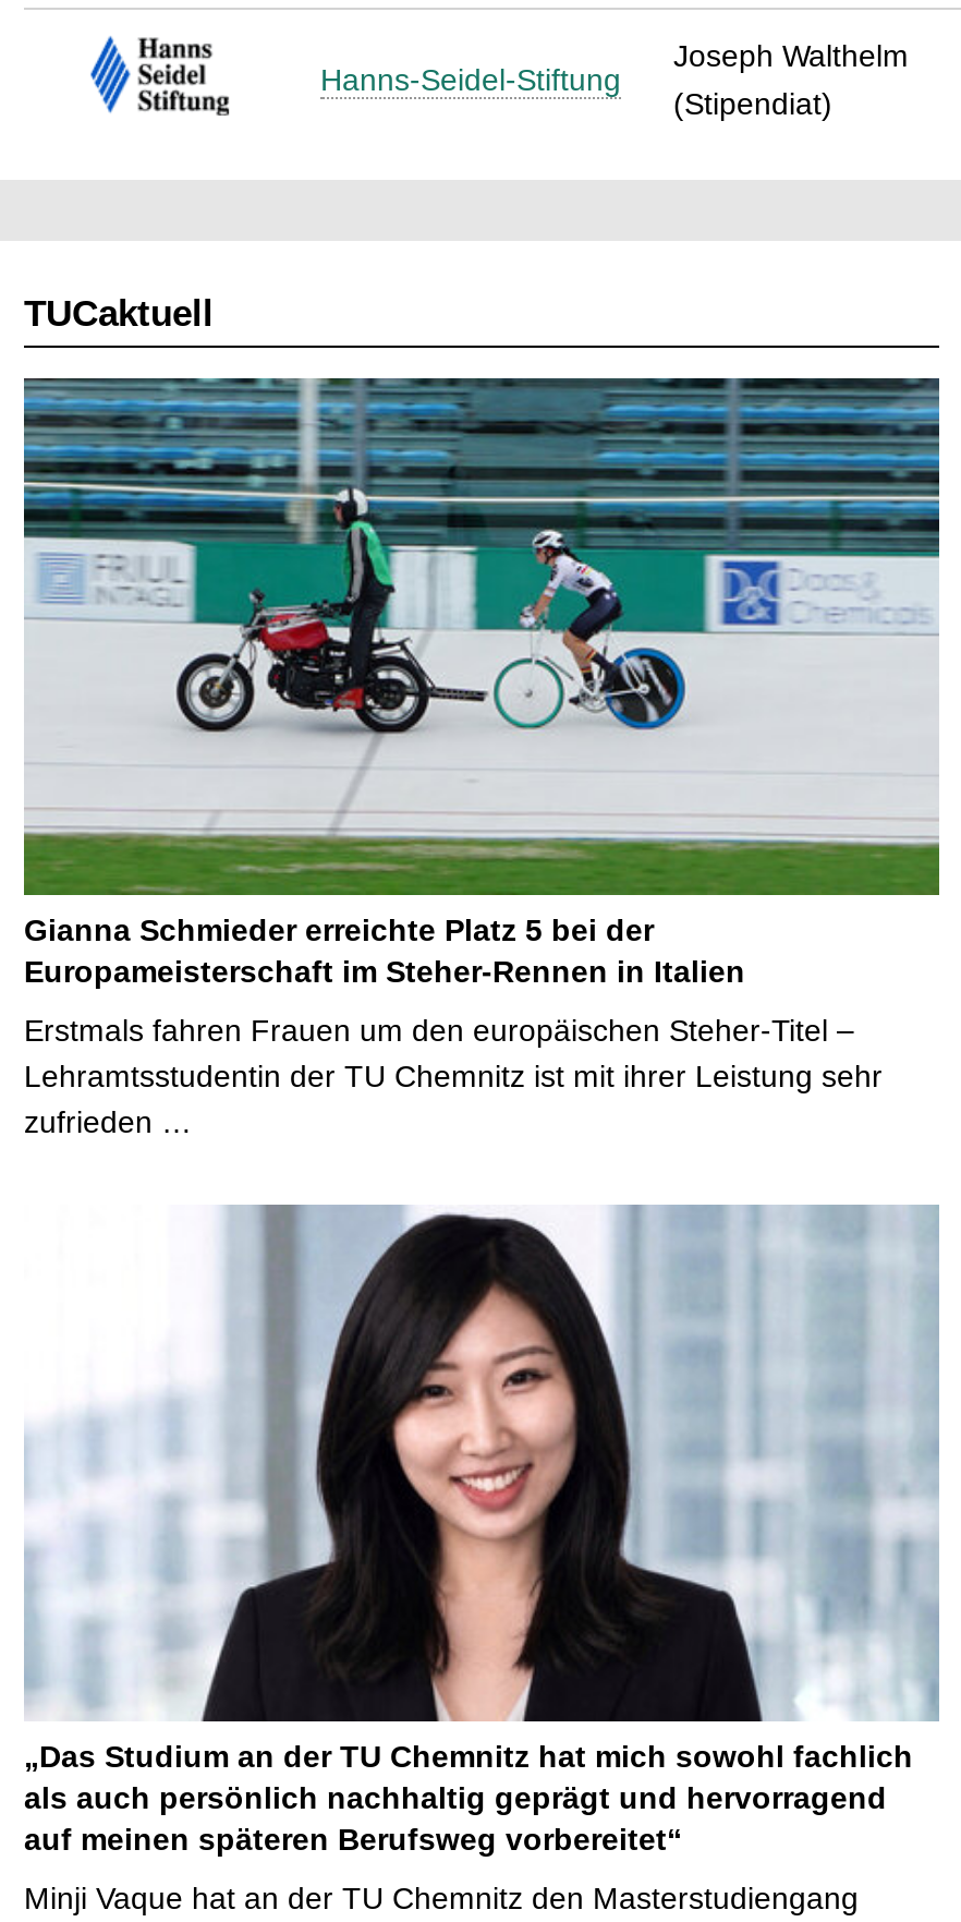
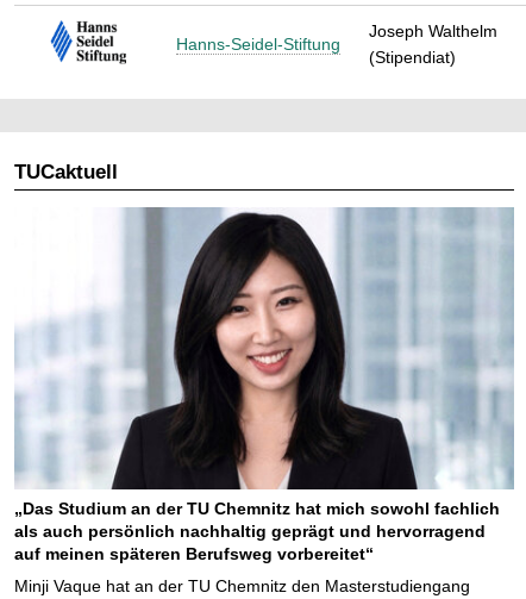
- [image]
- Gianna Schmieder erreichte Platz 5 bei der
- Europameisterschaft im Steher-Rennen in Italien
- Erstmals fahren Frauen um den europäischen Steher-Titel –
- Lehramtsstudentin der TU Chemnitz ist mit ihrer Leistung sehr
- zufrieden …
